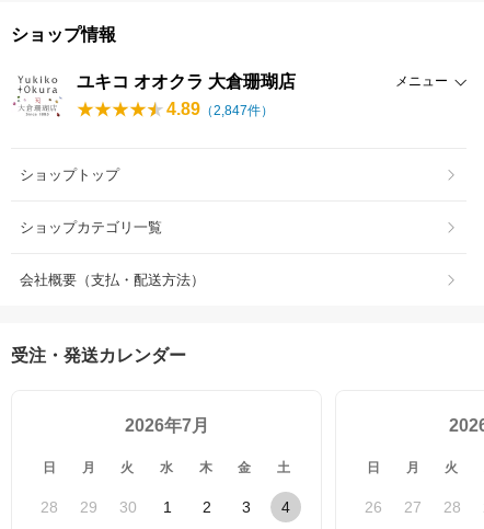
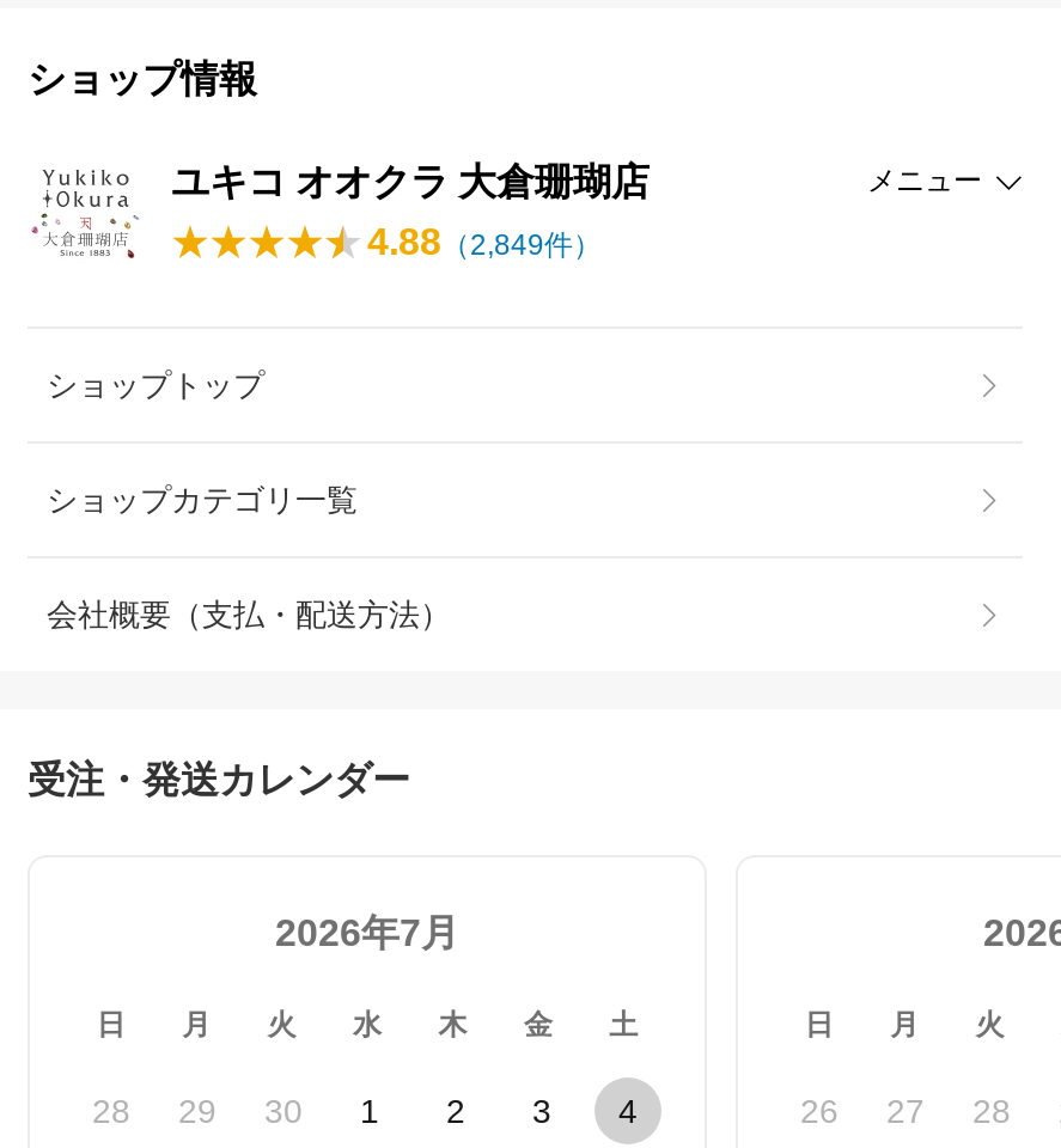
- 4.89（2,847件）
+ 4.88（2,849件）
